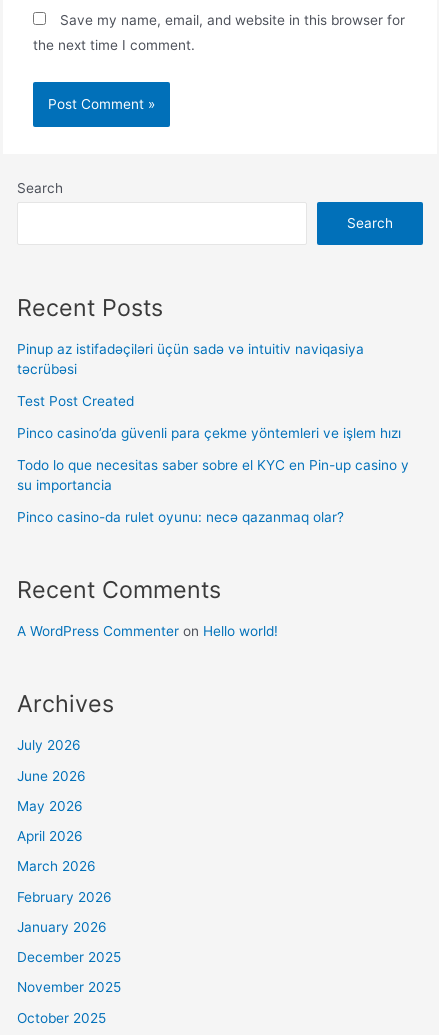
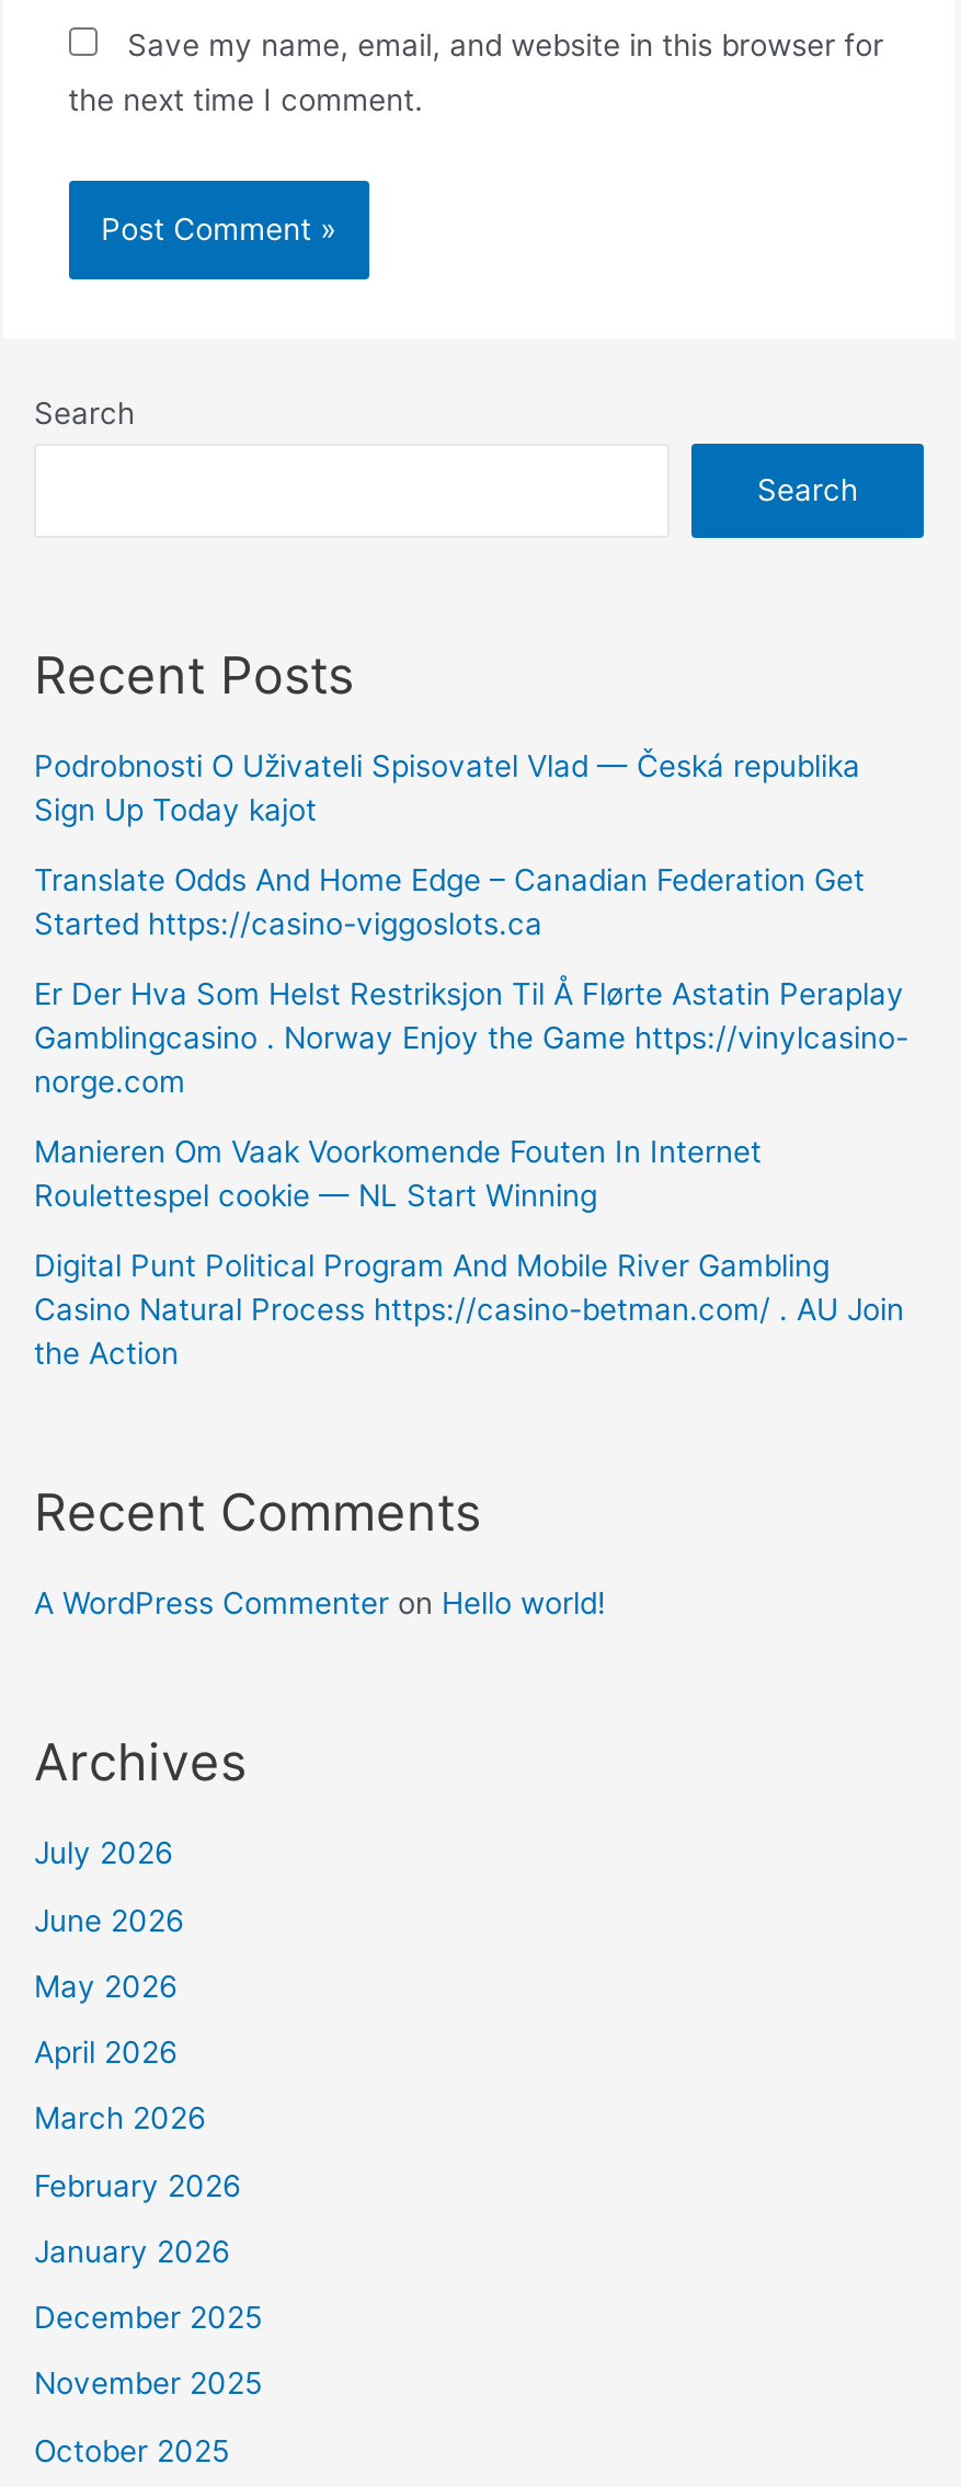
- Pinup az istifadəçiləri üçün sadə və intuitiv naviqasiya
- təcrübəsi
+ Podrobnosti O Uživateli Spisovatel Vlad — Česká republika
+ Sign Up Today kajot

- Test Post Created
+ Translate Odds And Home Edge – Canadian Federation Get
+ Started https://casino-viggoslots.ca

- Pinco casino’da güvenli para çekme yöntemleri ve işlem hızı
+ Er Der Hva Som Helst Restriksjon Til Å Flørte Astatin Peraplay
+ Gamblingcasino . Norway Enjoy the Game https://vinylcasino-
+ norge.com

- Todo lo que necesitas saber sobre el KYC en Pin-up casino y
- su importancia
+ Manieren Om Vaak Voorkomende Fouten In Internet
+ Roulettespel cookie — NL Start Winning

- Pinco casino-da rulet oyunu: necə qazanmaq olar?
+ Digital Punt Political Program And Mobile River Gambling
+ Casino Natural Process https://casino-betman.com/ . AU Join
+ the Action
